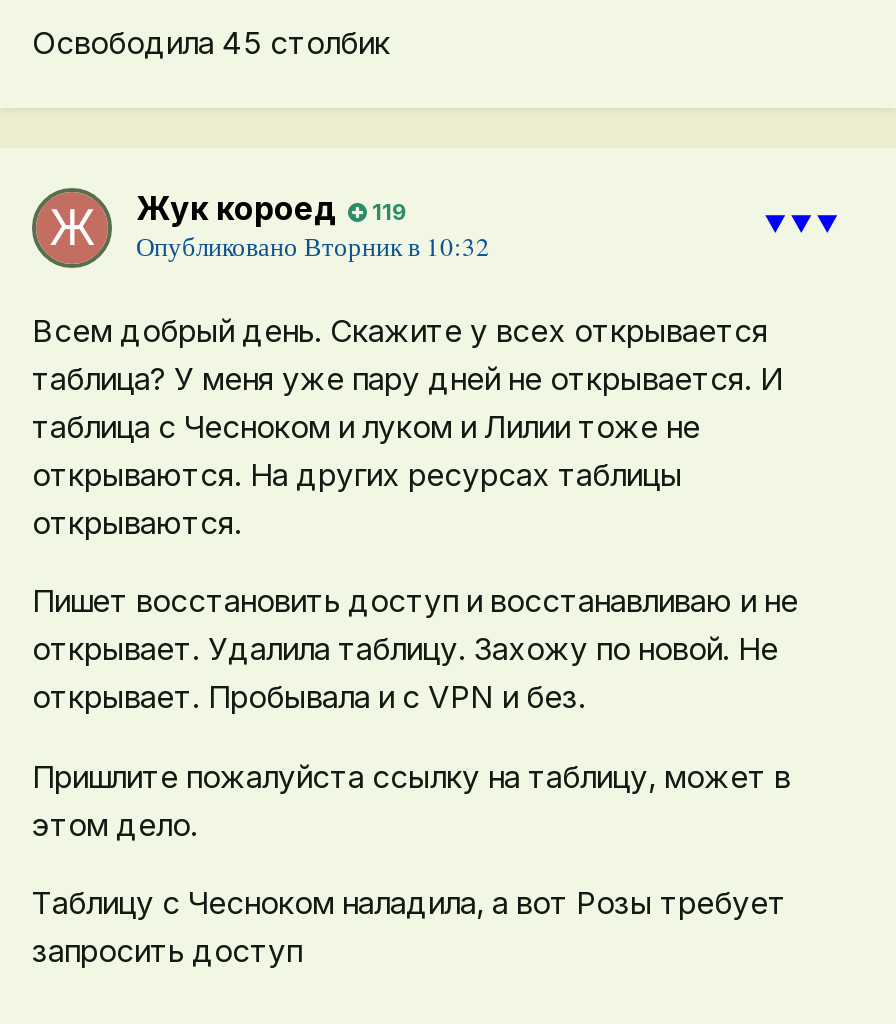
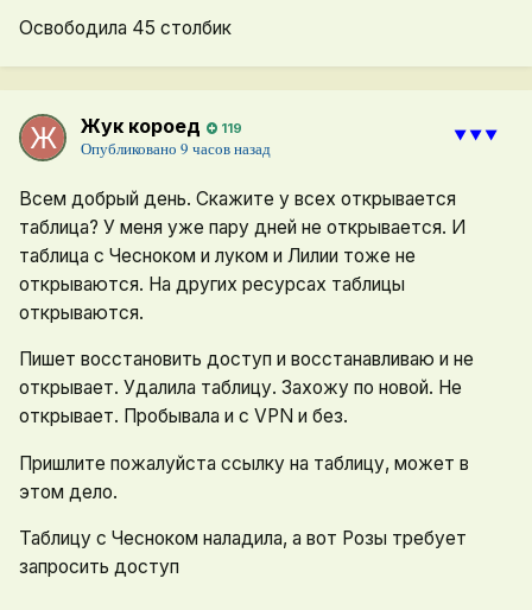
- Опубликовано Вторник в 10:32
+ Опубликовано 9 часов назад
